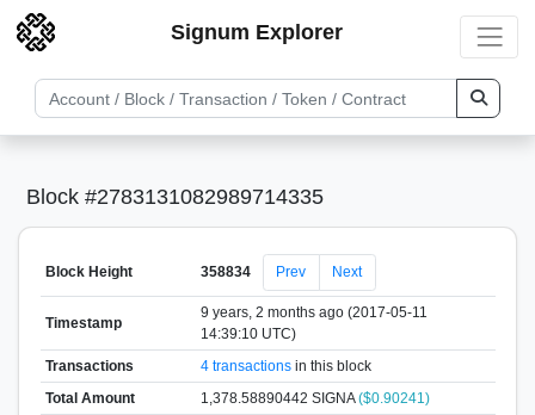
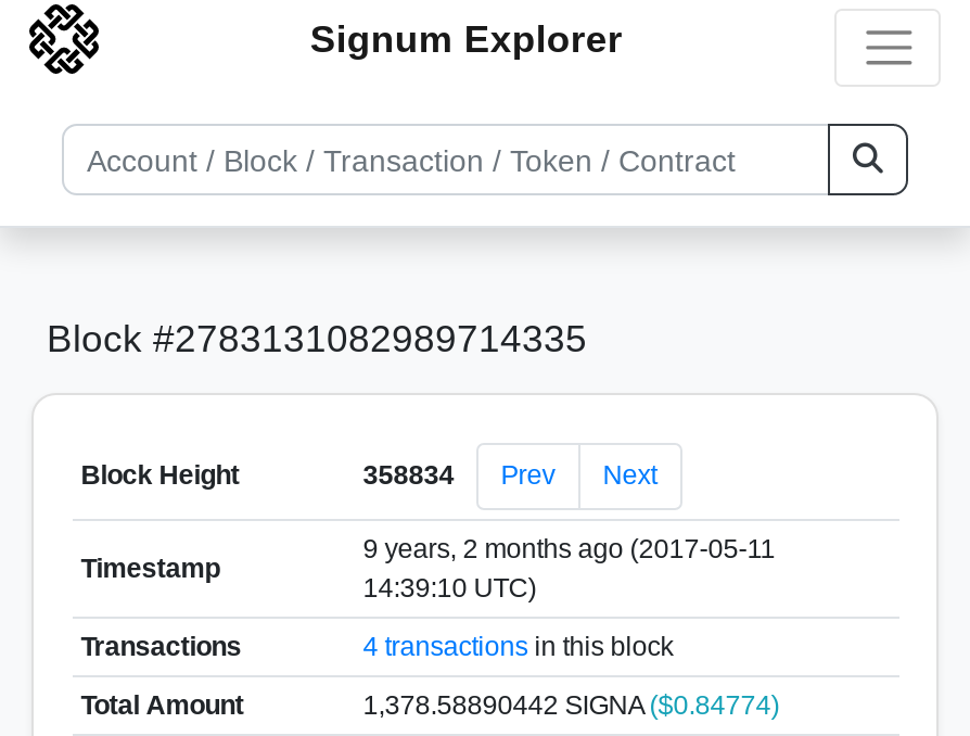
- 1,378.58890442 SIGNA ($0.90241)
+ 1,378.58890442 SIGNA ($0.84774)
